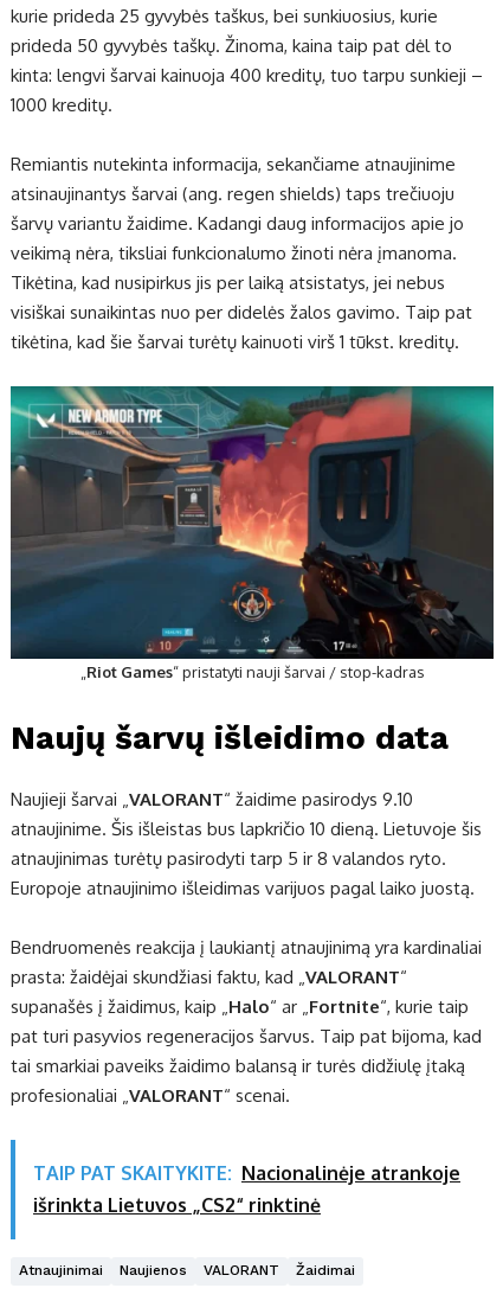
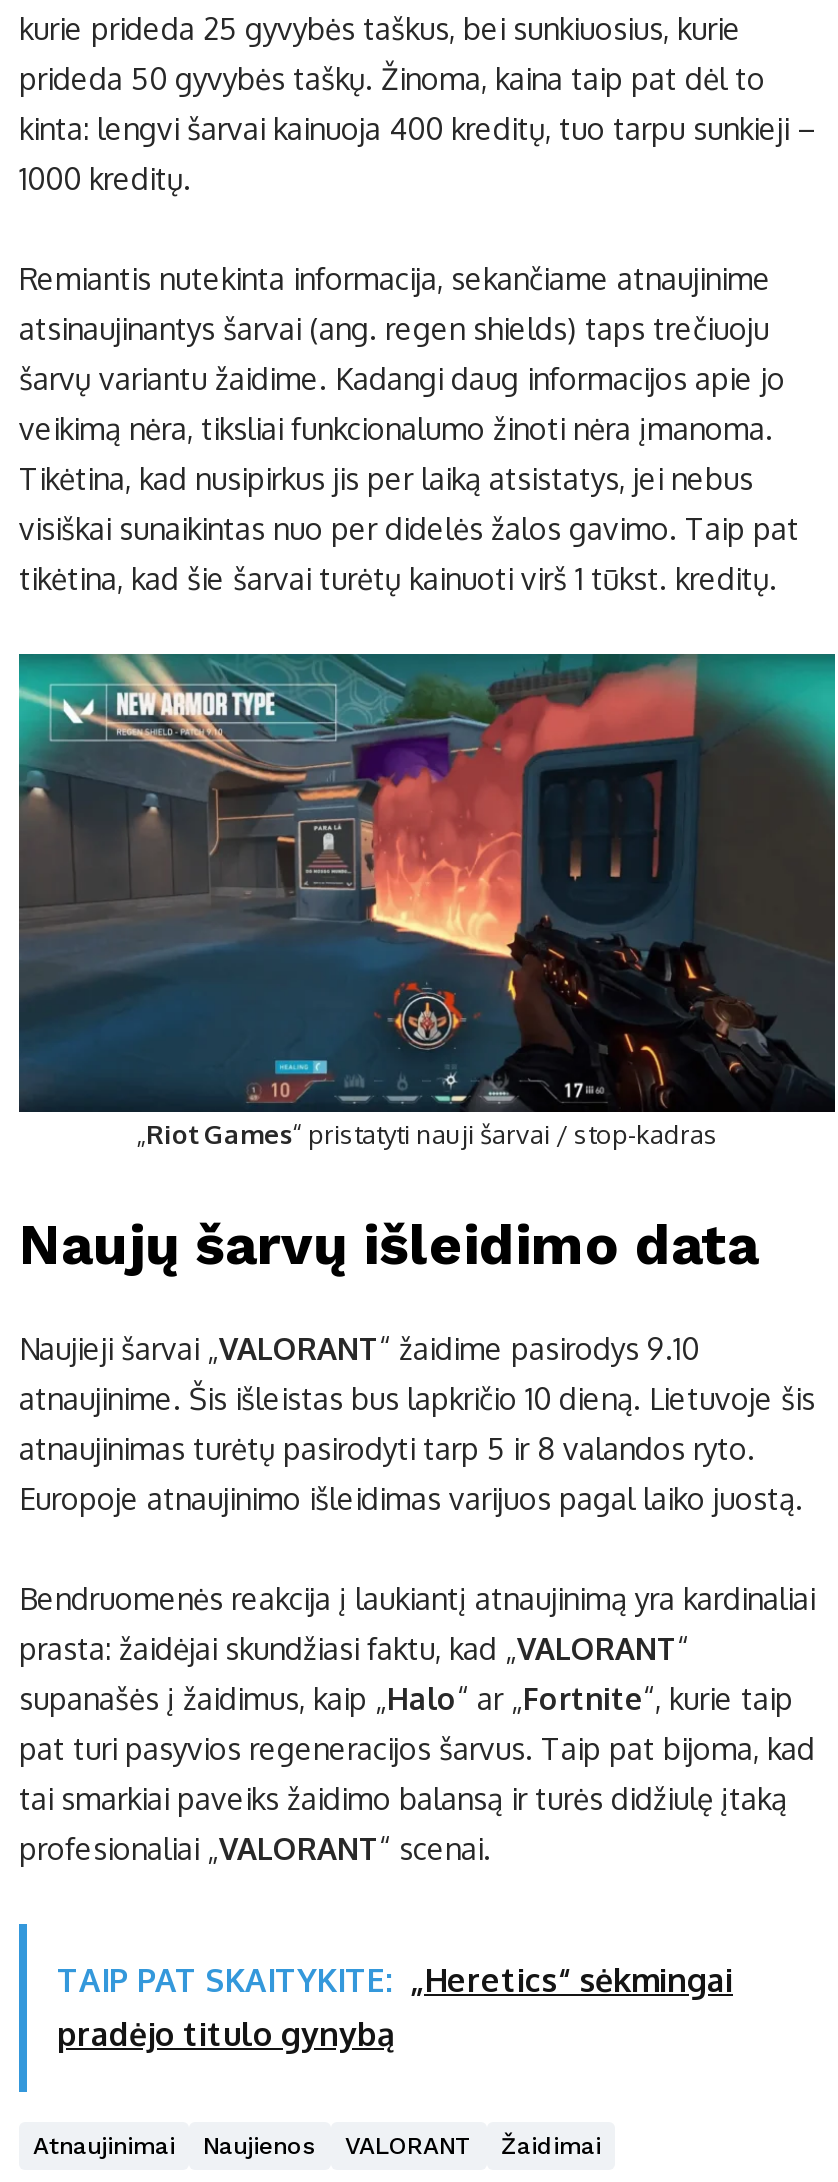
- TAIP PAT SKAITYKITE: Nacionalinėje atrankoje
- išrinkta Lietuvos „CS2“ rinktinė
+ TAIP PAT SKAITYKITE: „Heretics“ sėkmingai
+ pradėjo titulo gynybą
